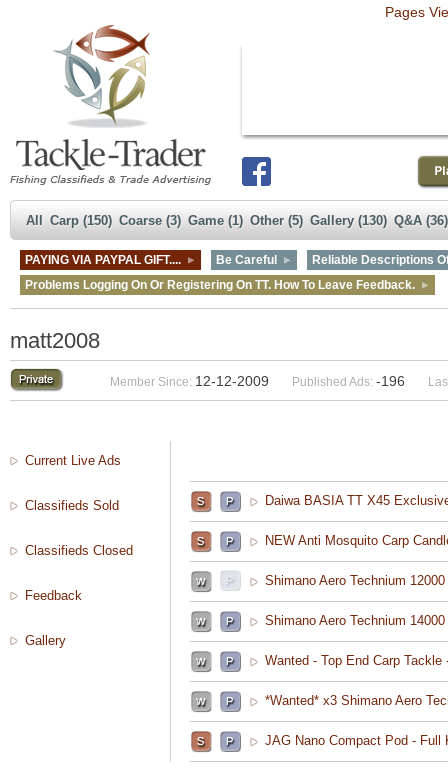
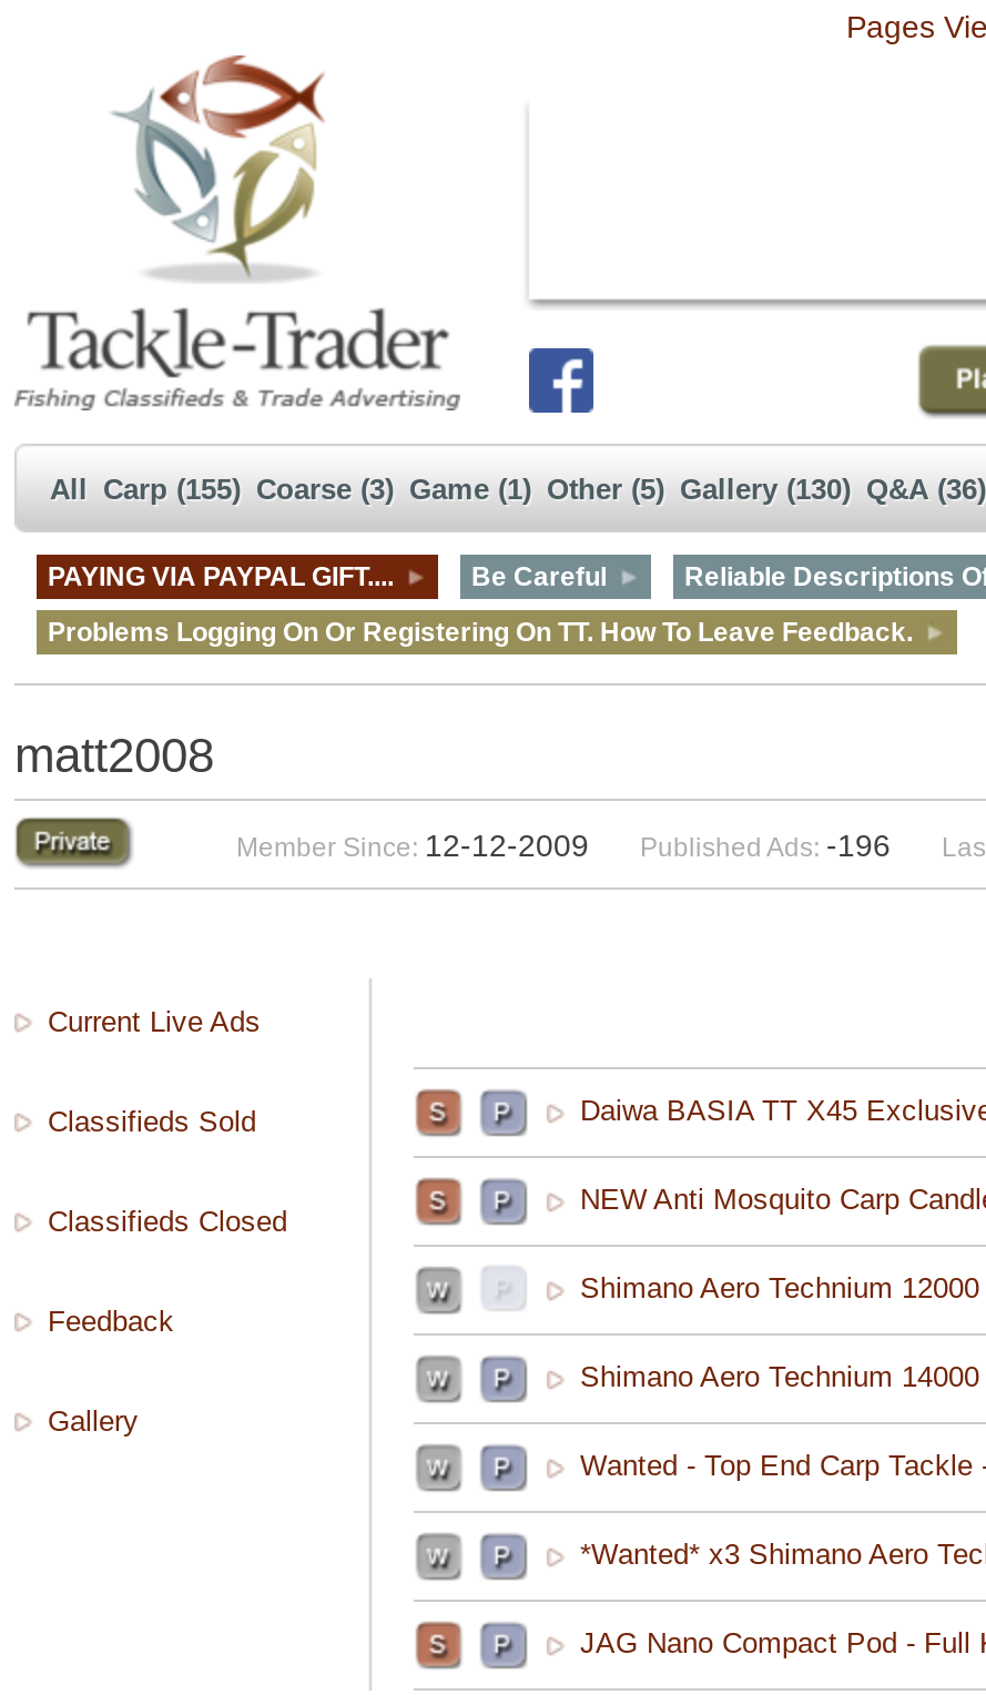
- All Carp (150) Coarse (3) Game (1) Other (5) Gallery (130) Q&A (36)
+ All Carp (155) Coarse (3) Game (1) Other (5) Gallery (130) Q&A (36)
